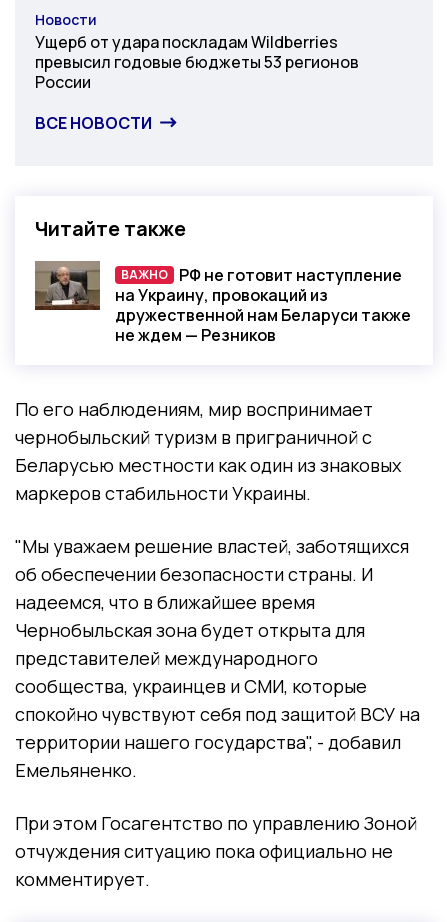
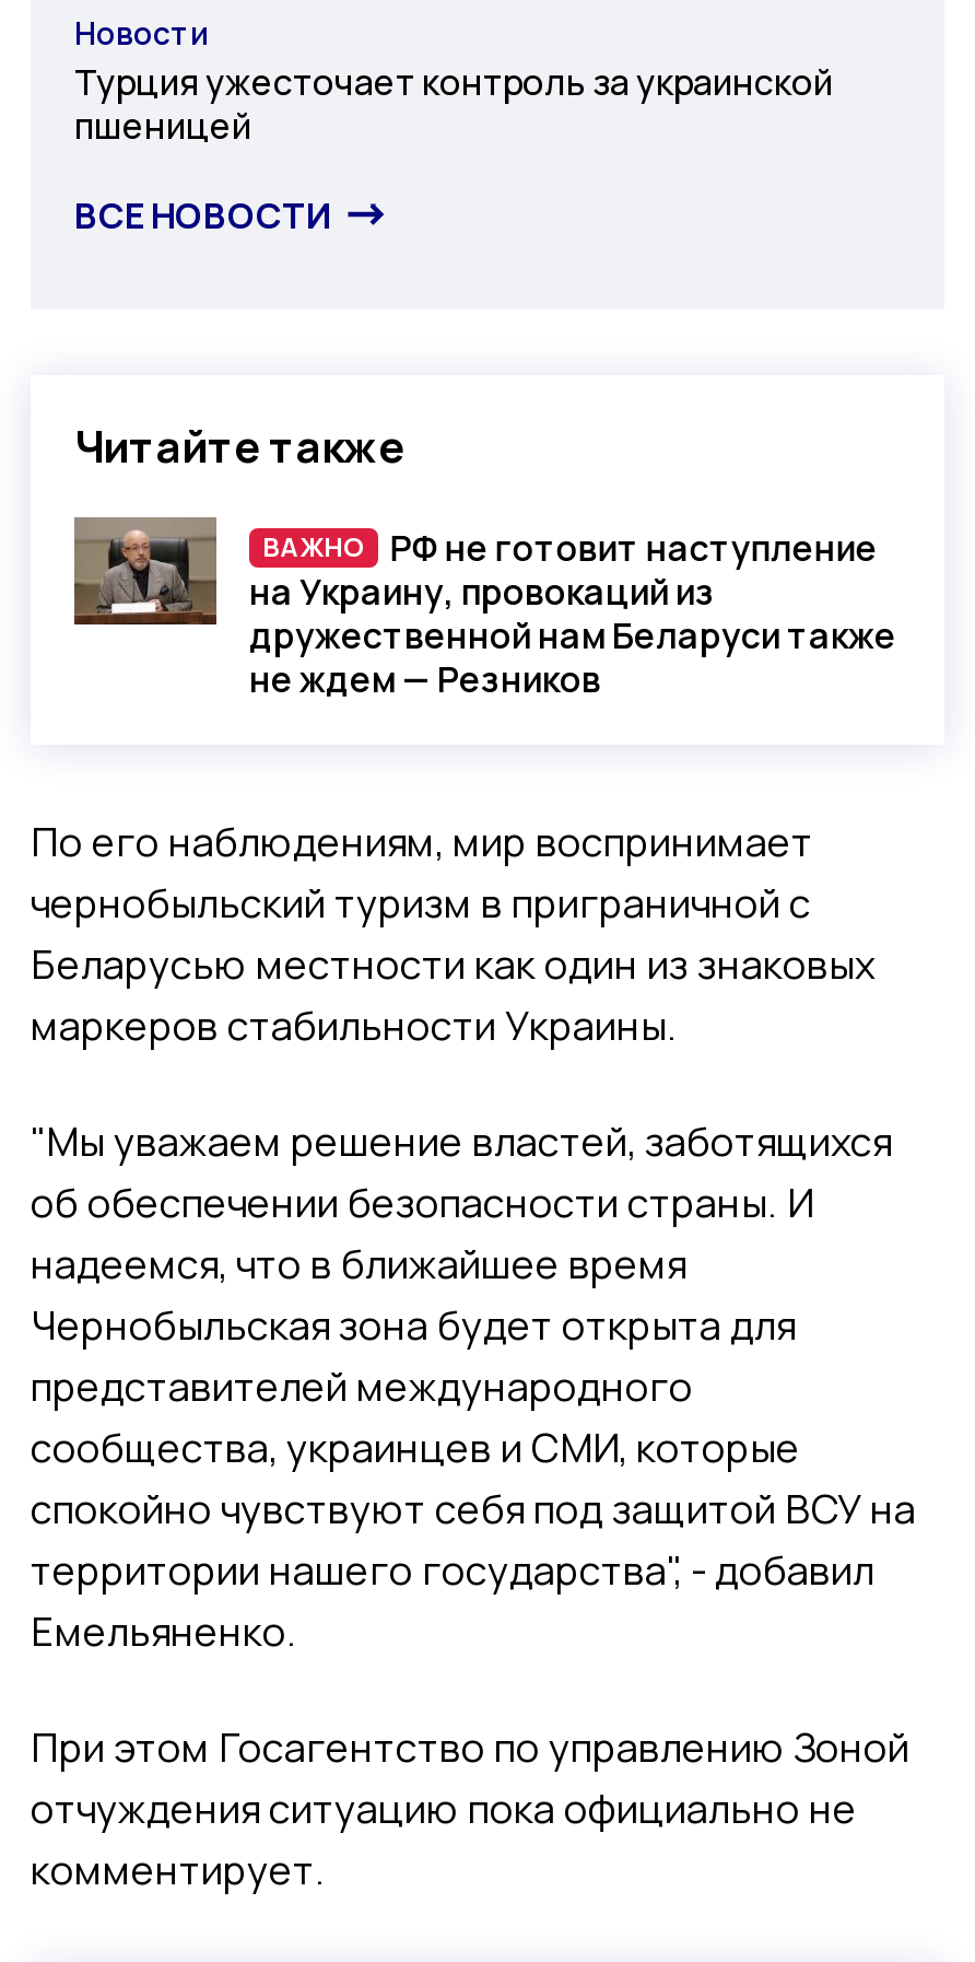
- Ущерб от удара поскладам Wildberries
- превысил годовые бюджеты 53 регионов
- России
+ Турция ужесточает контроль за украинской
+ пшеницей
